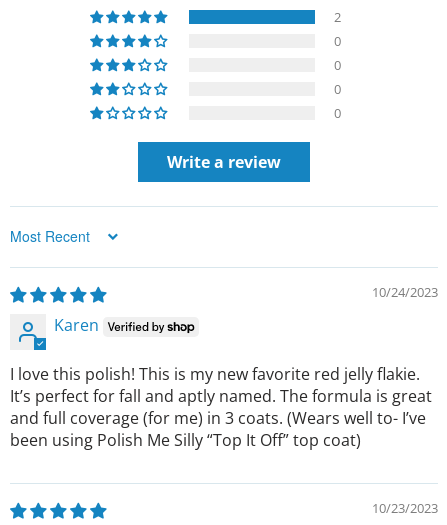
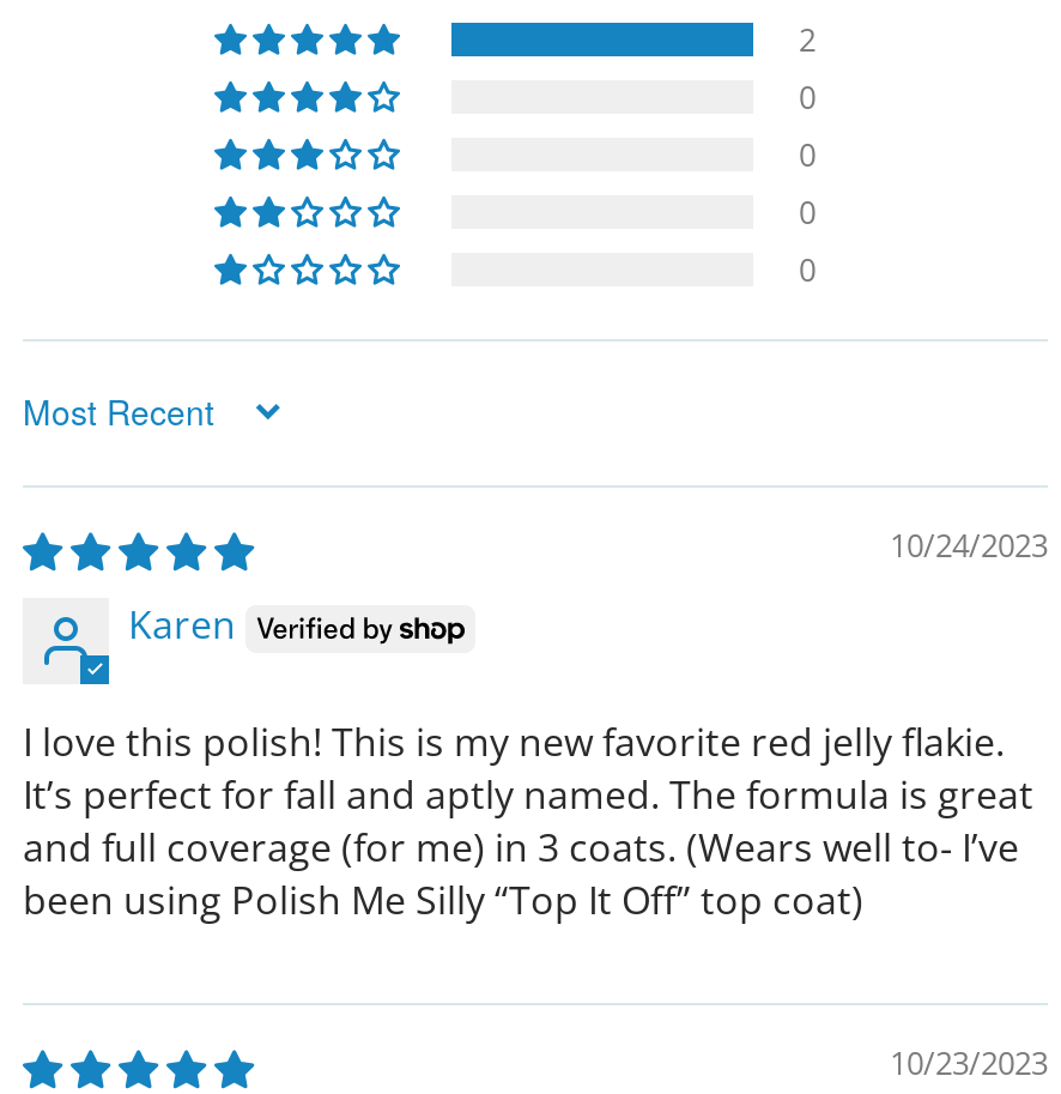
- Write a review
